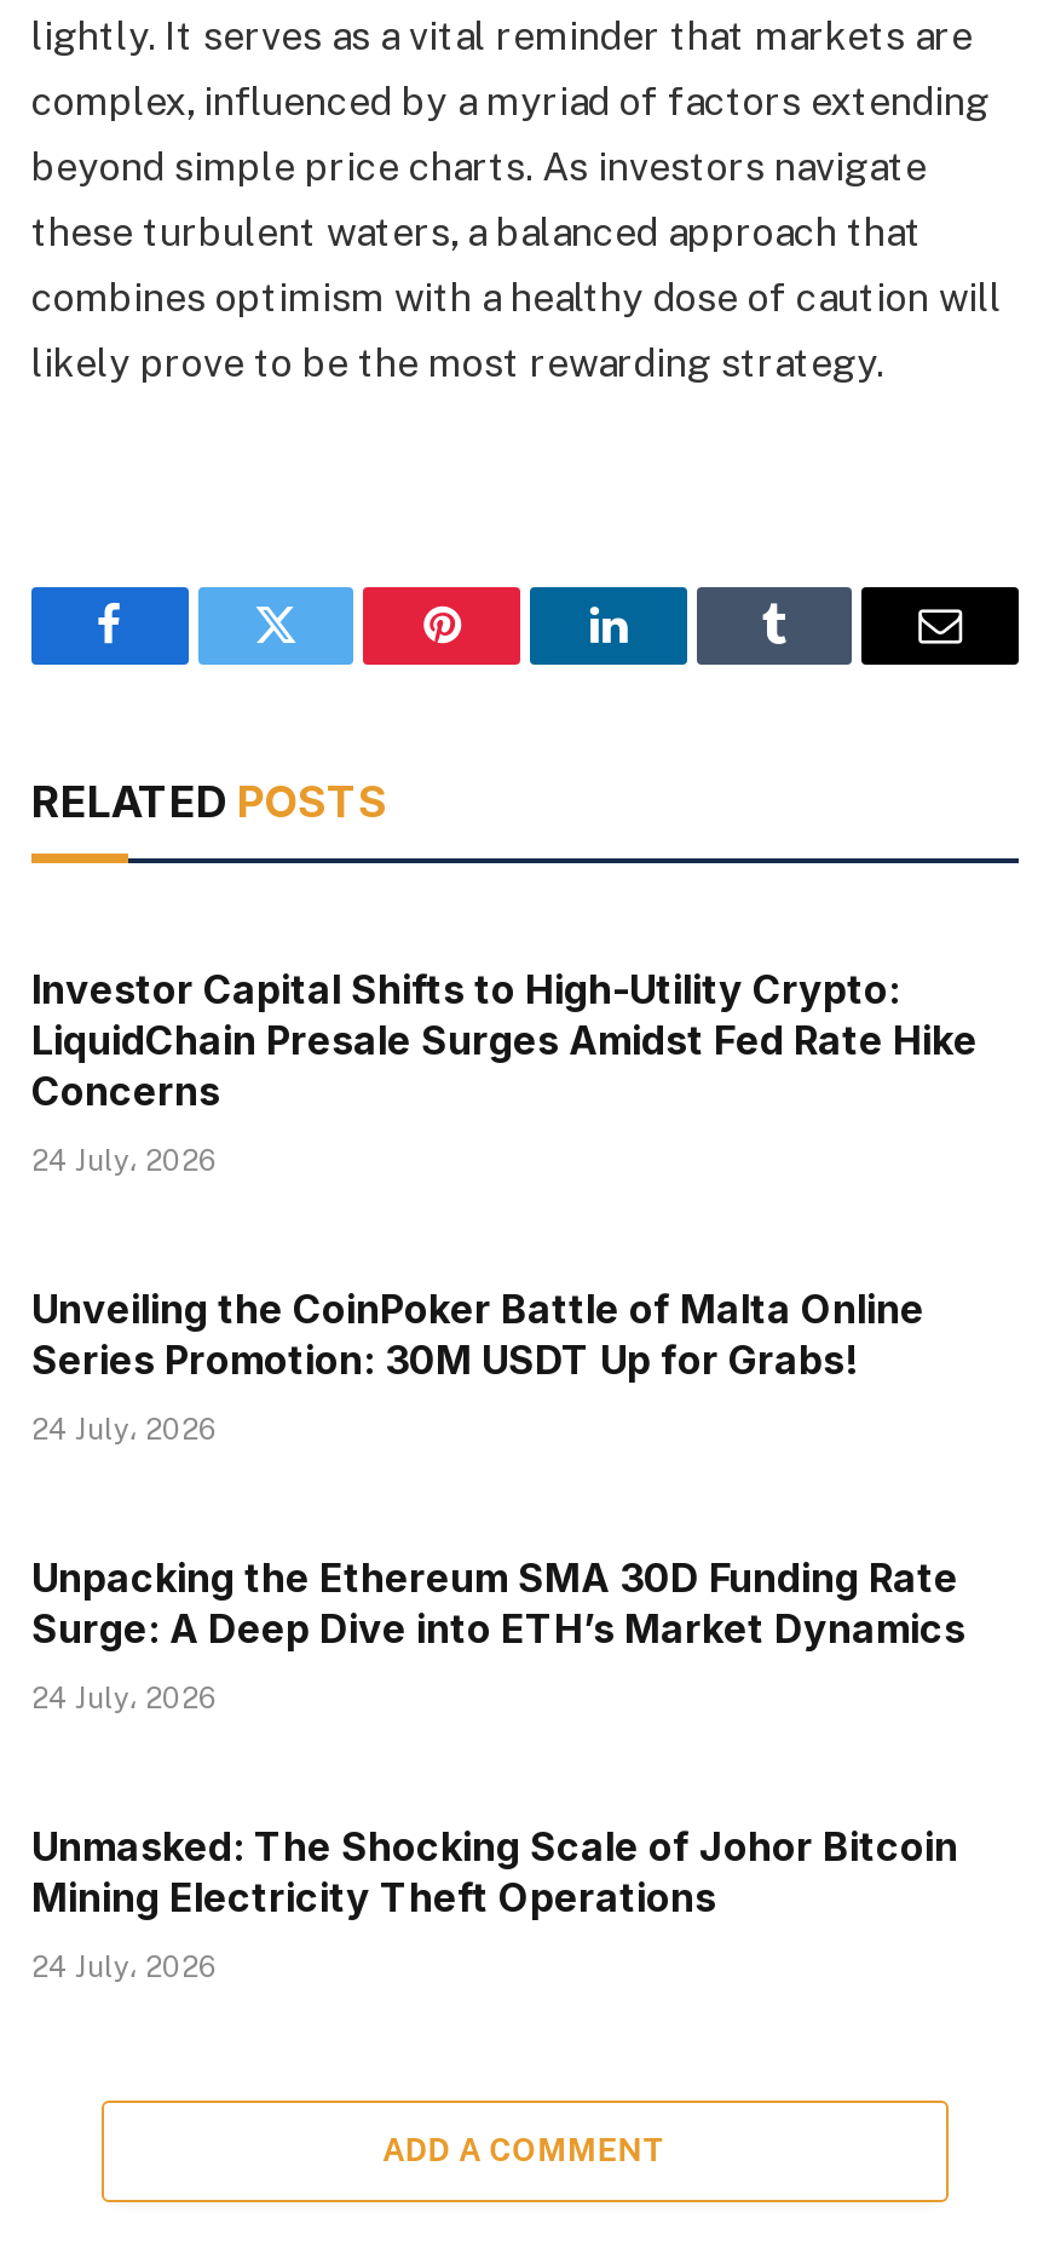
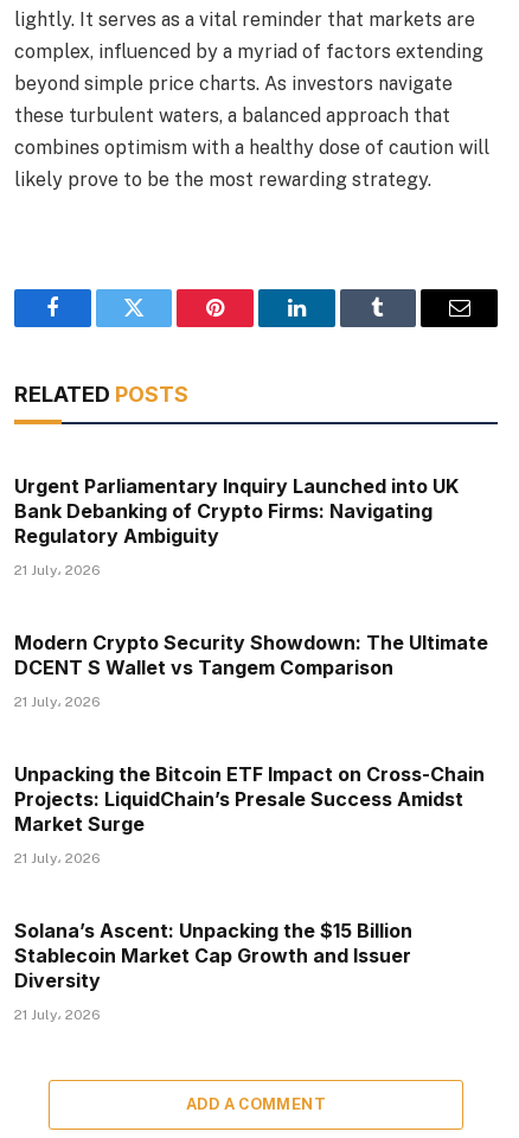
- Investor Capital Shifts to High-Utility Crypto:
- LiquidChain Presale Surges Amidst Fed Rate Hike
- Concerns
+ Urgent Parliamentary Inquiry Launched into UK
+ Bank Debanking of Crypto Firms: Navigating
+ Regulatory Ambiguity

- 24 July، 2026
+ 21 July، 2026

- Unveiling the CoinPoker Battle of Malta Online
- Series Promotion: 30M USDT Up for Grabs!
+ Modern Crypto Security Showdown: The Ultimate
+ DCENT S Wallet vs Tangem Comparison

- 24 July، 2026
+ 21 July، 2026

- Unpacking the Ethereum SMA 30D Funding Rate
- Surge: A Deep Dive into ETH’s Market Dynamics
+ Unpacking the Bitcoin ETF Impact on Cross-Chain
+ Projects: LiquidChain’s Presale Success Amidst
+ Market Surge

- 24 July، 2026
+ 21 July، 2026

- Unmasked: The Shocking Scale of Johor Bitcoin
- Mining Electricity Theft Operations
+ Solana’s Ascent: Unpacking the $15 Billion
+ Stablecoin Market Cap Growth and Issuer
+ Diversity

- 24 July، 2026
+ 21 July، 2026
